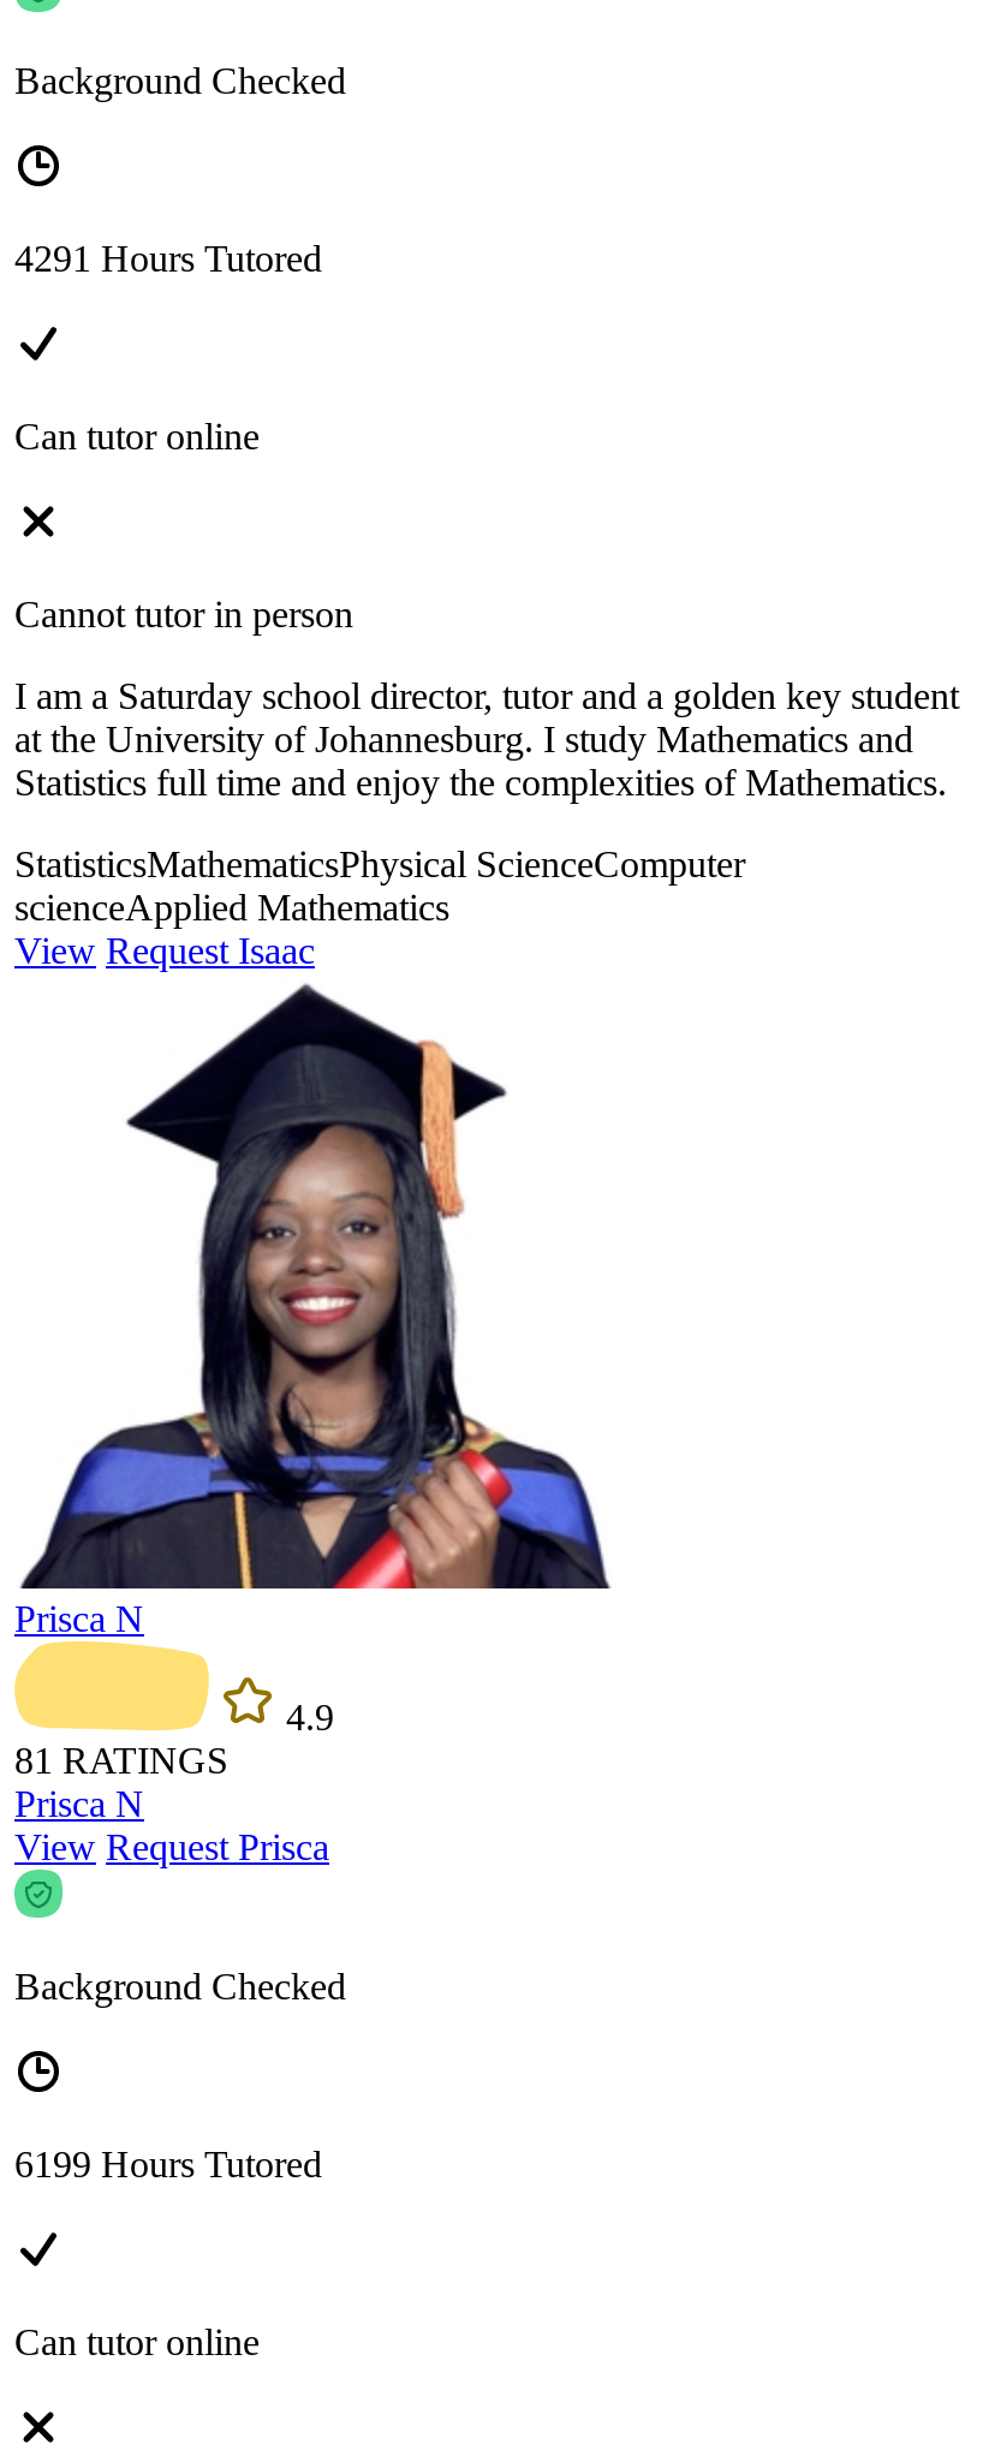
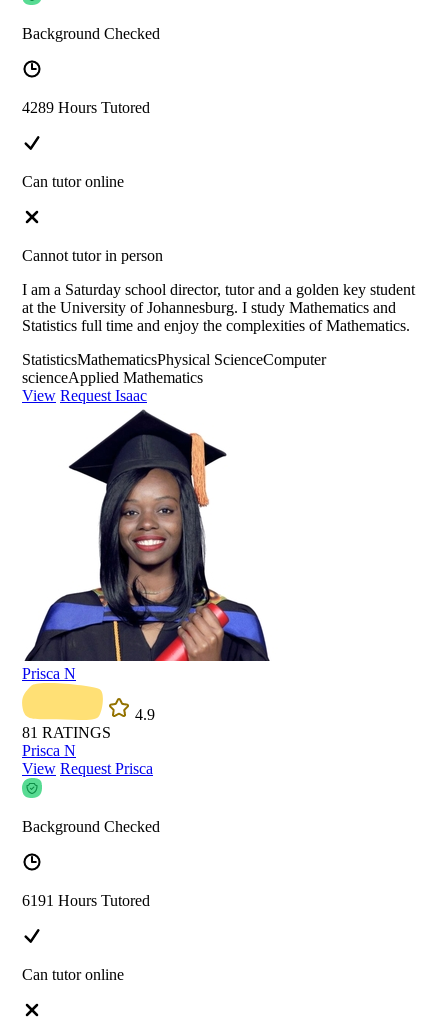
- 4291 Hours Tutored
+ 4289 Hours Tutored

- 6199 Hours Tutored
+ 6191 Hours Tutored
